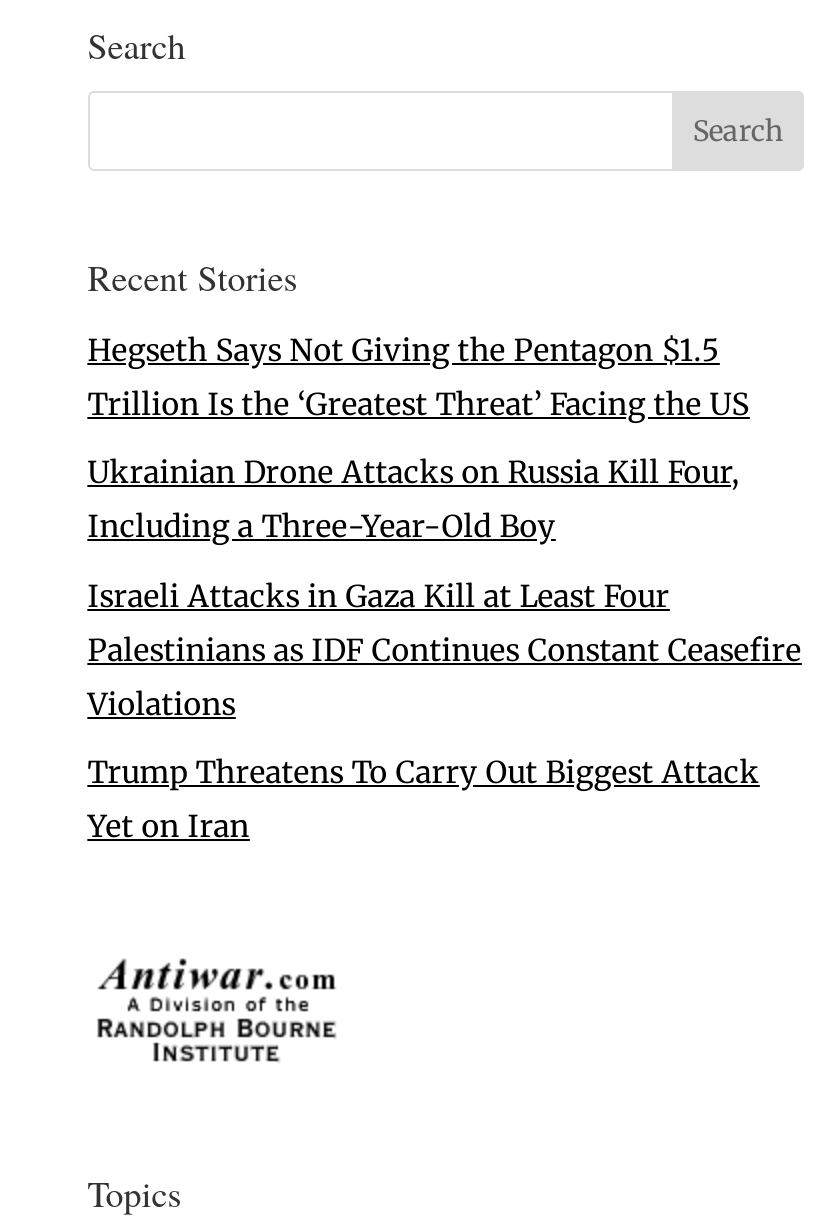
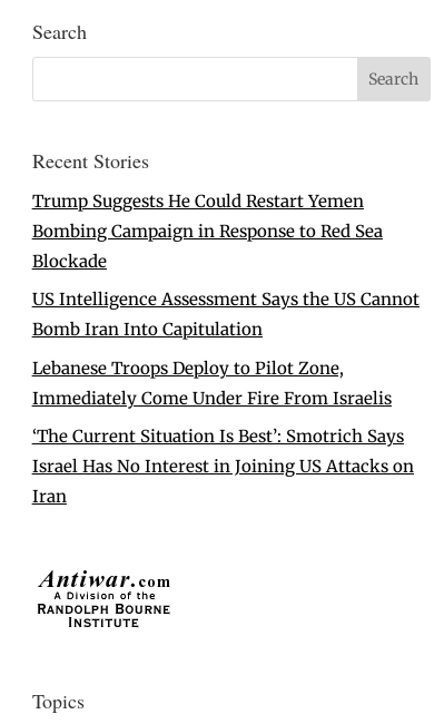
- Hegseth Says Not Giving the Pentagon $1.5
- Trillion Is the ‘Greatest Threat’ Facing the US
+ Trump Suggests He Could Restart Yemen
+ Bombing Campaign in Response to Red Sea
+ Blockade

- Ukrainian Drone Attacks on Russia Kill Four,
- Including a Three-Year-Old Boy
+ US Intelligence Assessment Says the US Cannot
+ Bomb Iran Into Capitulation

- Israeli Attacks in Gaza Kill at Least Four
- Palestinians as IDF Continues Constant Ceasefire
- Violations
+ Lebanese Troops Deploy to Pilot Zone,
+ Immediately Come Under Fire From Israelis

- Trump Threatens To Carry Out Biggest Attack
- Yet on Iran
+ ‘The Current Situation Is Best’: Smotrich Says
+ Israel Has No Interest in Joining US Attacks on
+ Iran
